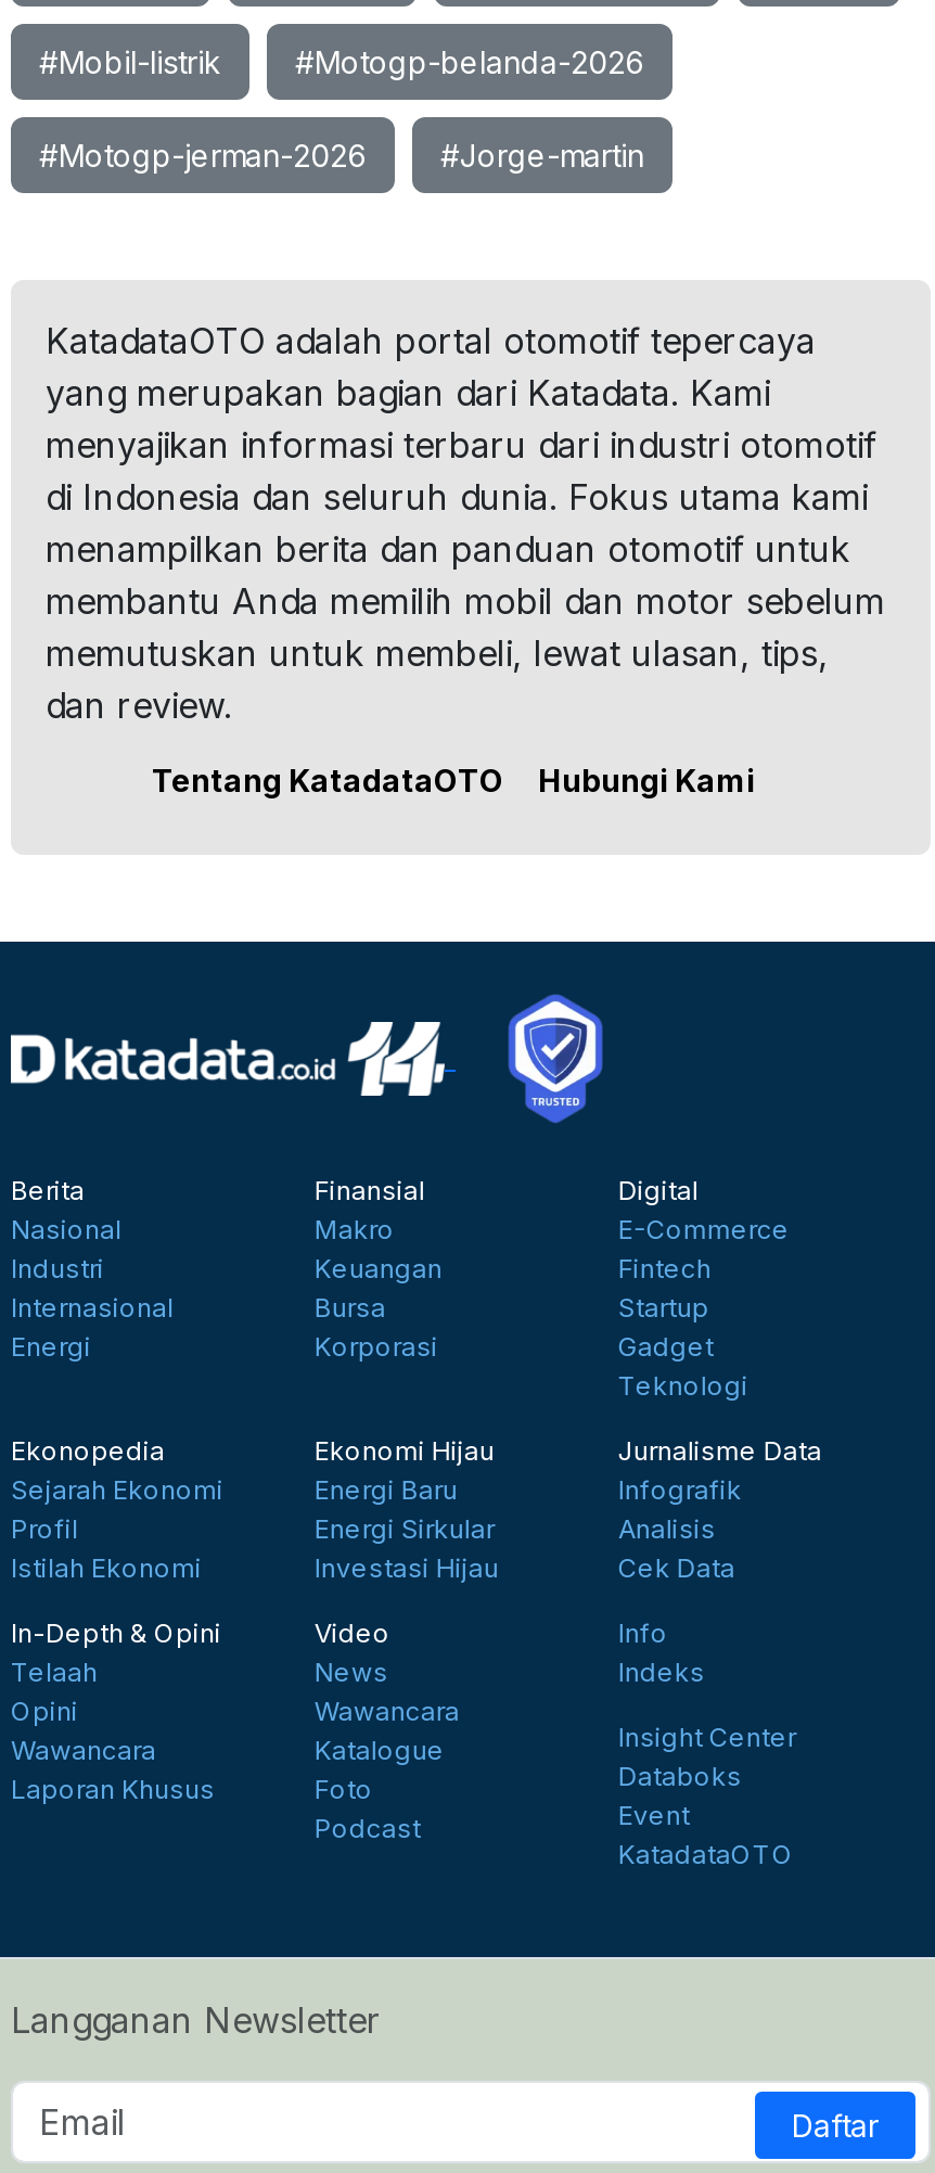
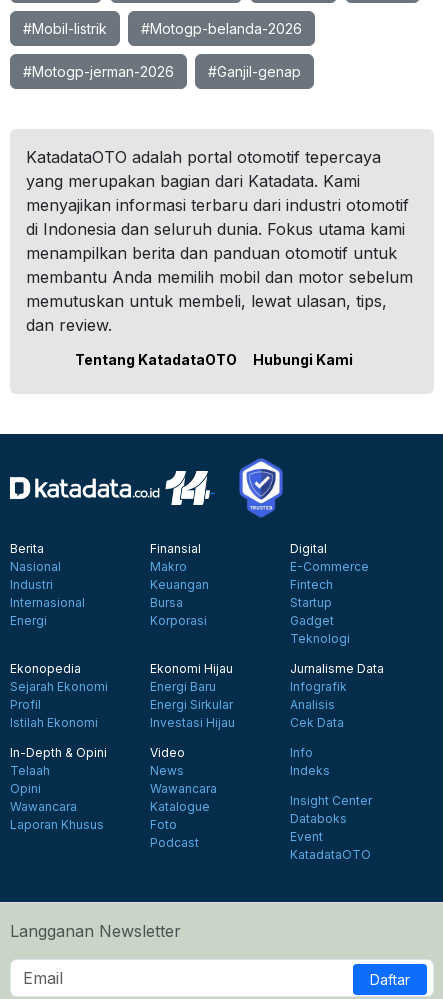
- #Jorge-martin
+ #Ganjil-genap
